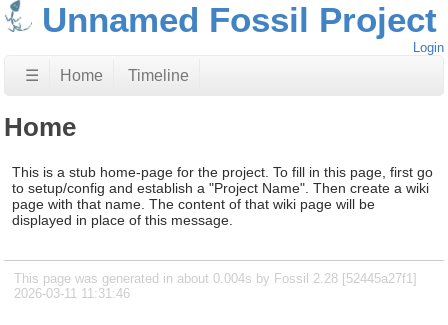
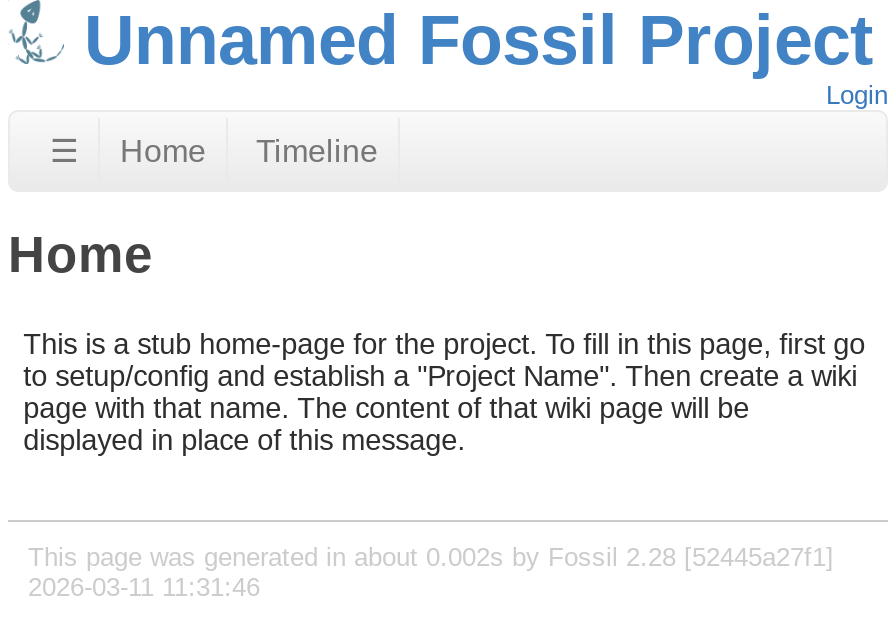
- This page was generated in about 0.004s by Fossil 2.28 [52445a27f1]
+ This page was generated in about 0.002s by Fossil 2.28 [52445a27f1]
